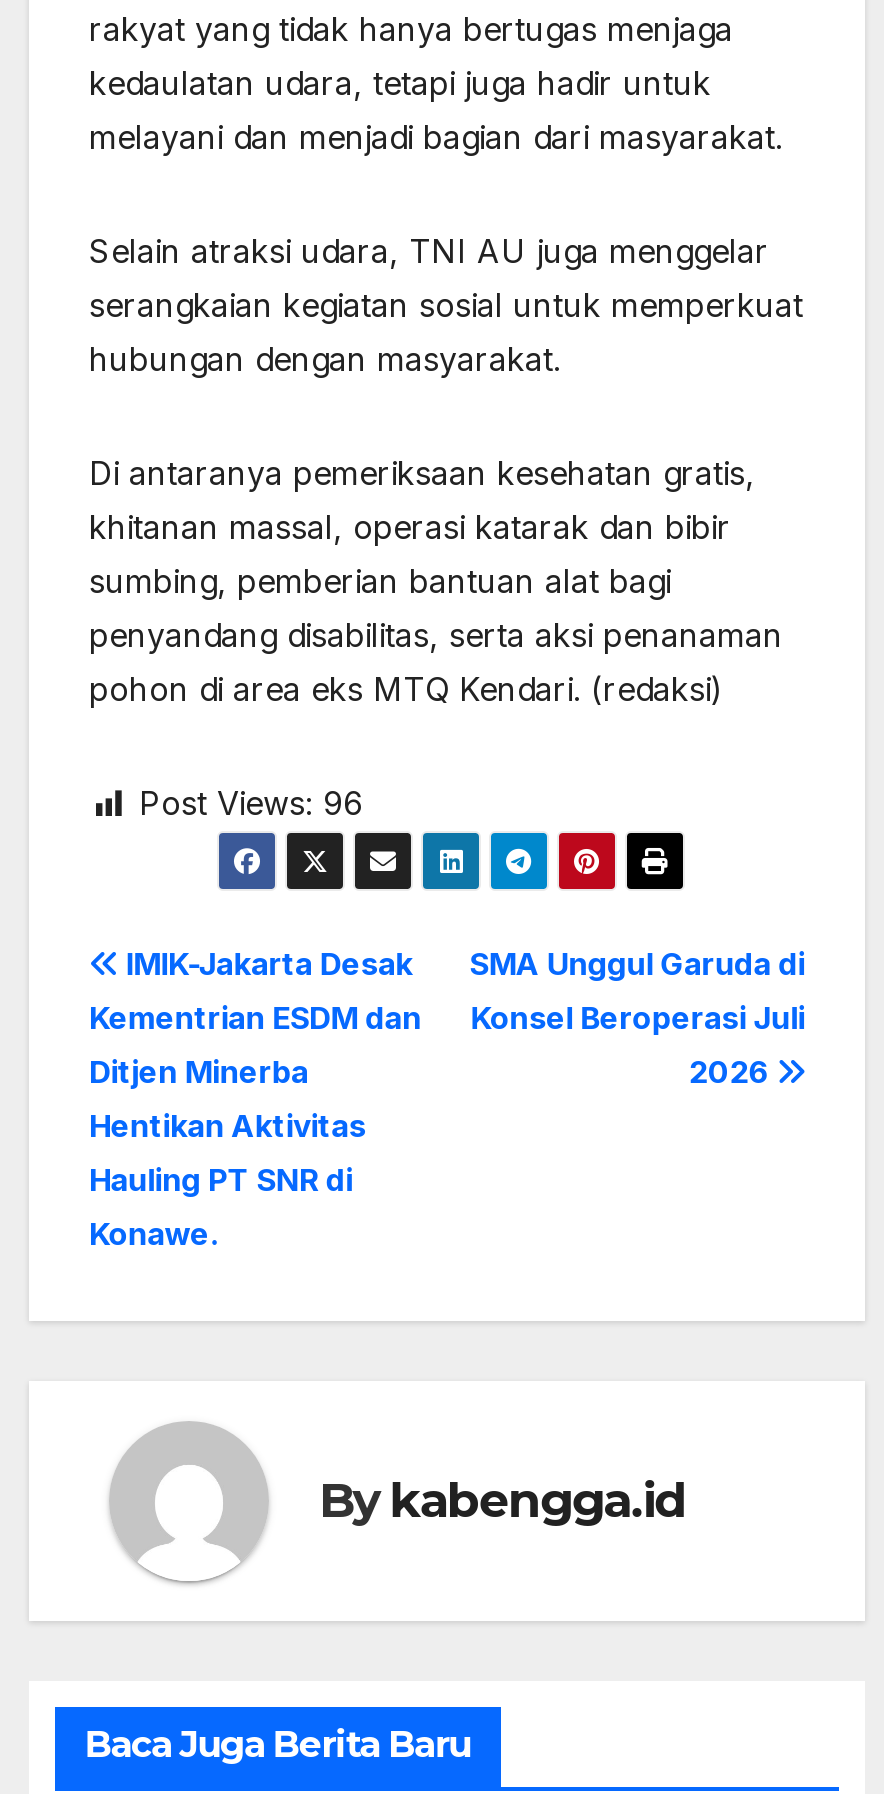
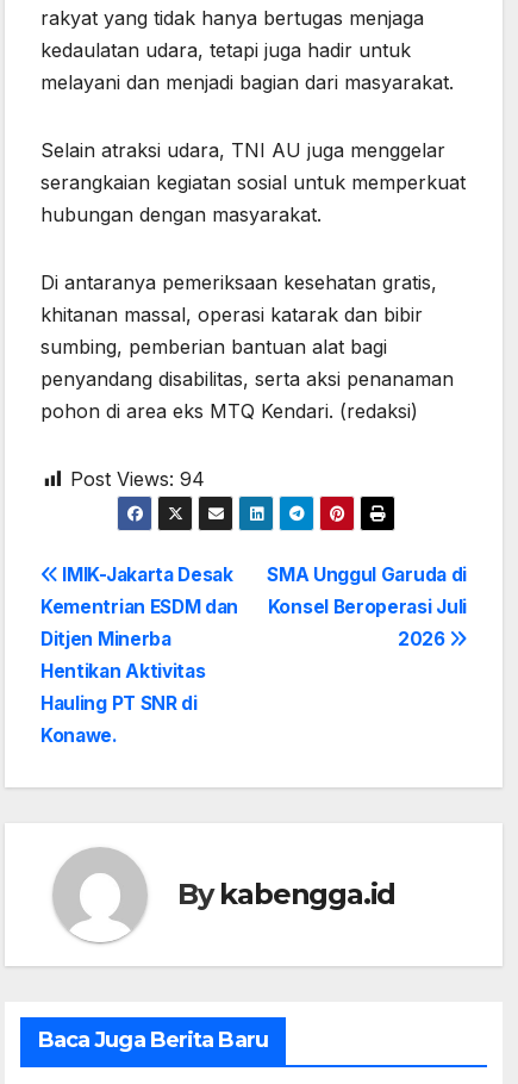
- Post Views: 96
+ Post Views: 94
